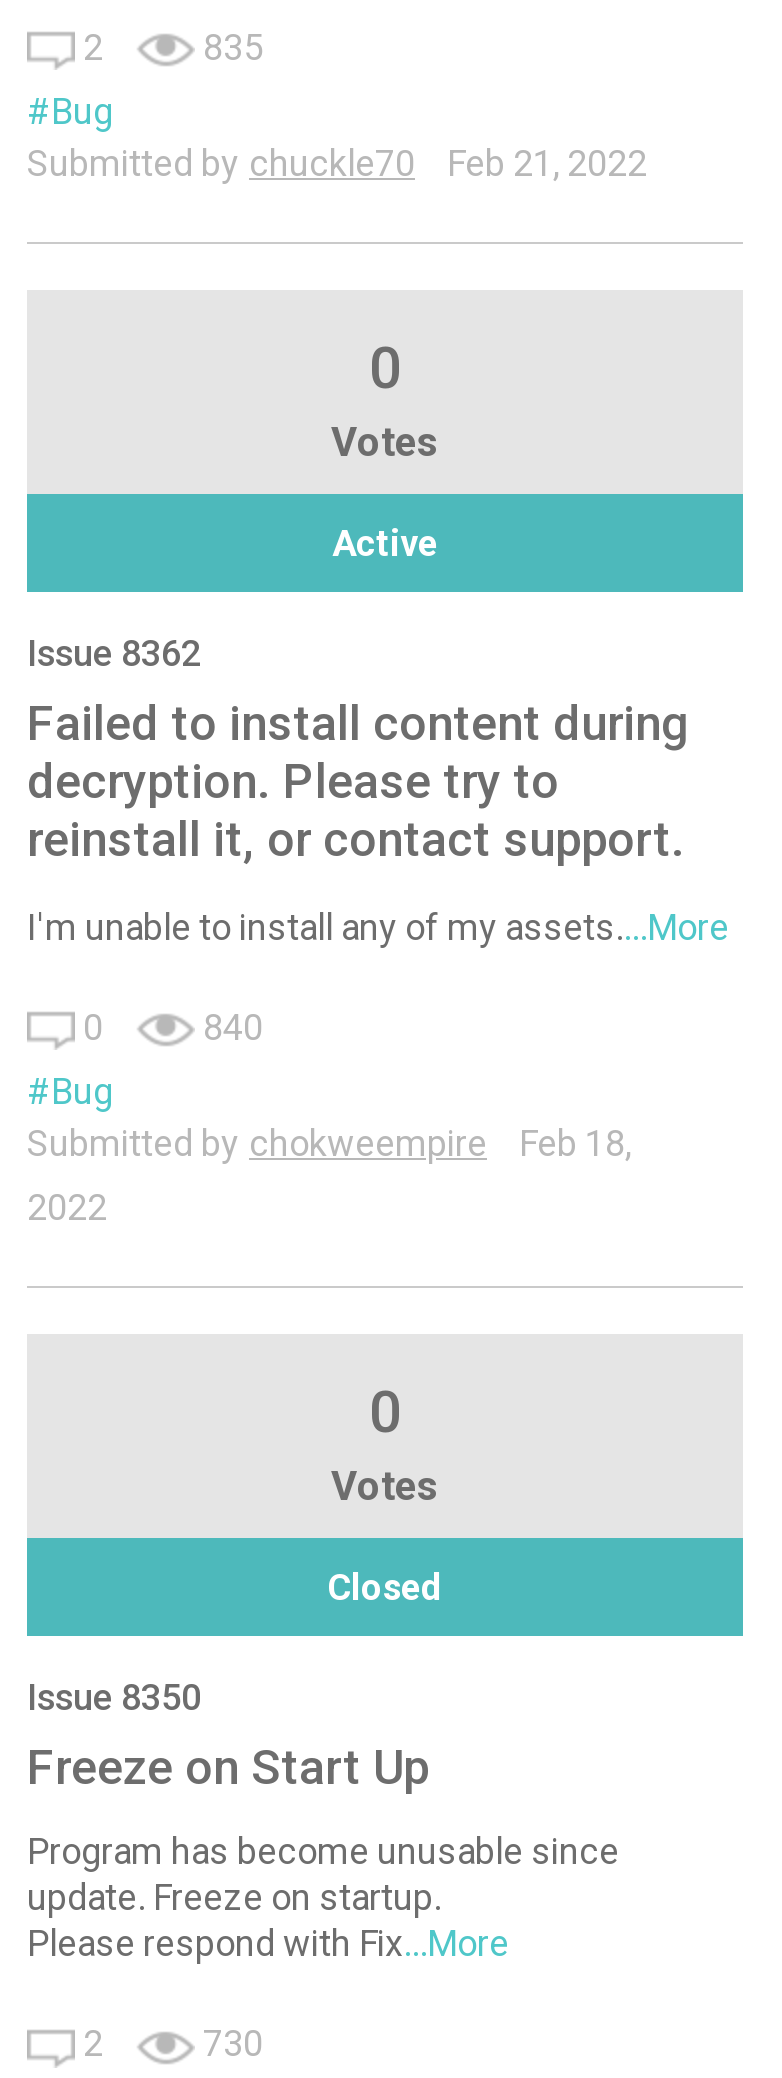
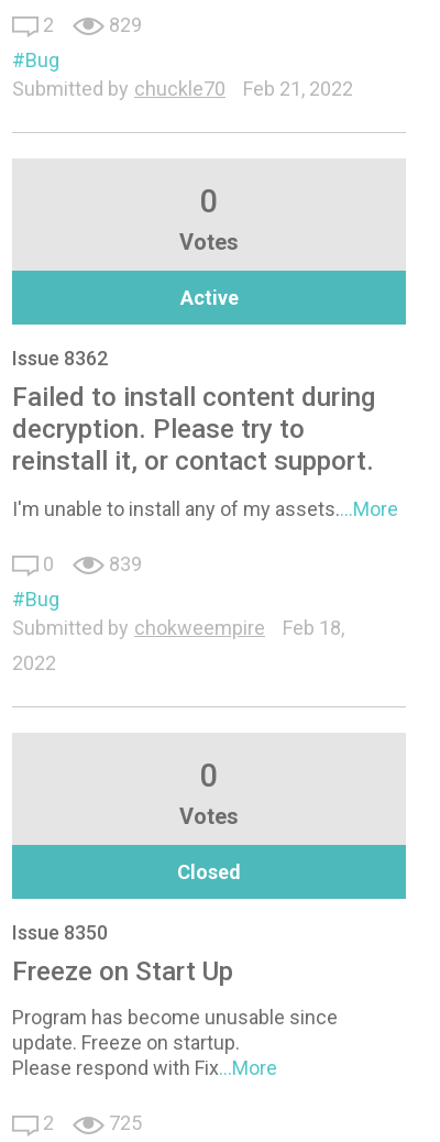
- 835
+ 829

- 840
+ 839

- 730
+ 725
